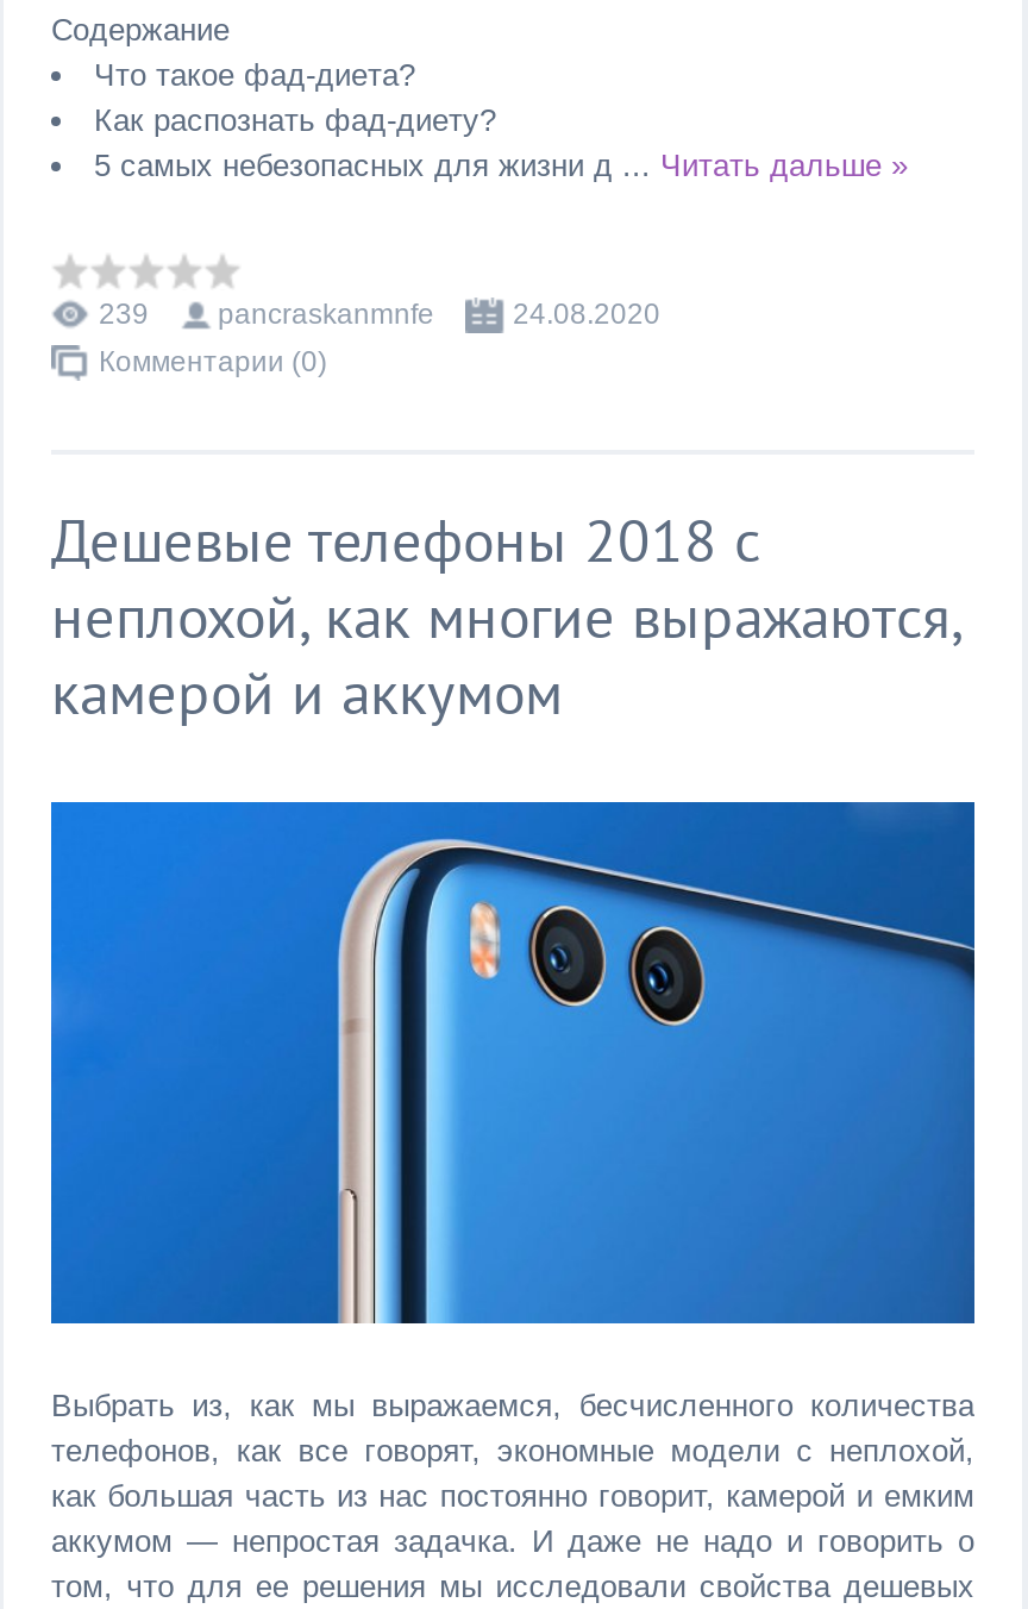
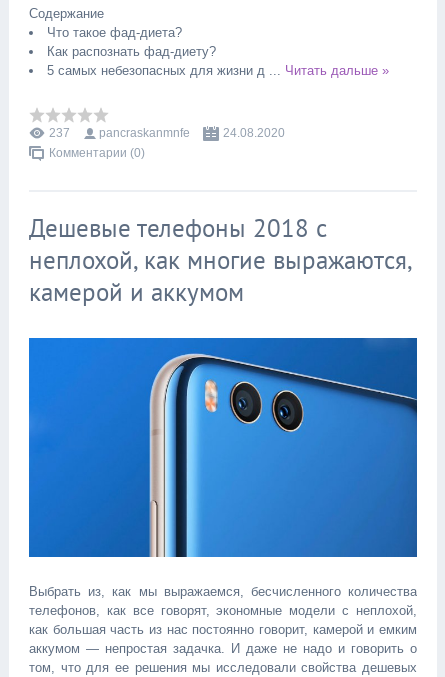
- 239
+ 237
